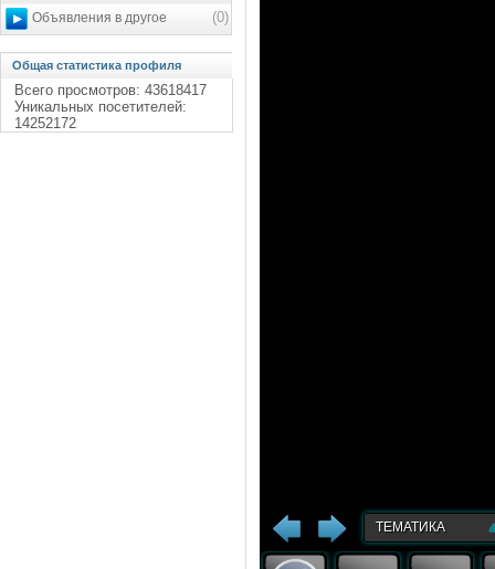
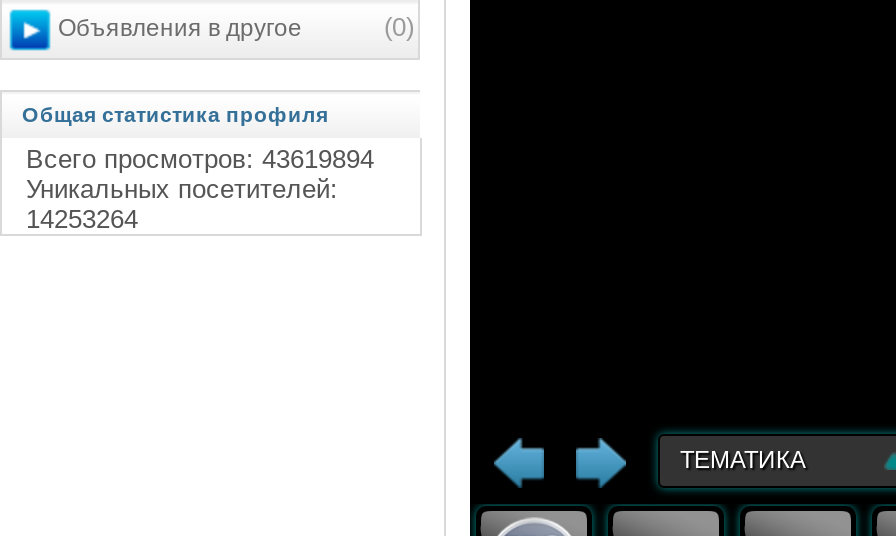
- Всего просмотров: 43618417
+ Всего просмотров: 43619894

- 14252172
+ 14253264
